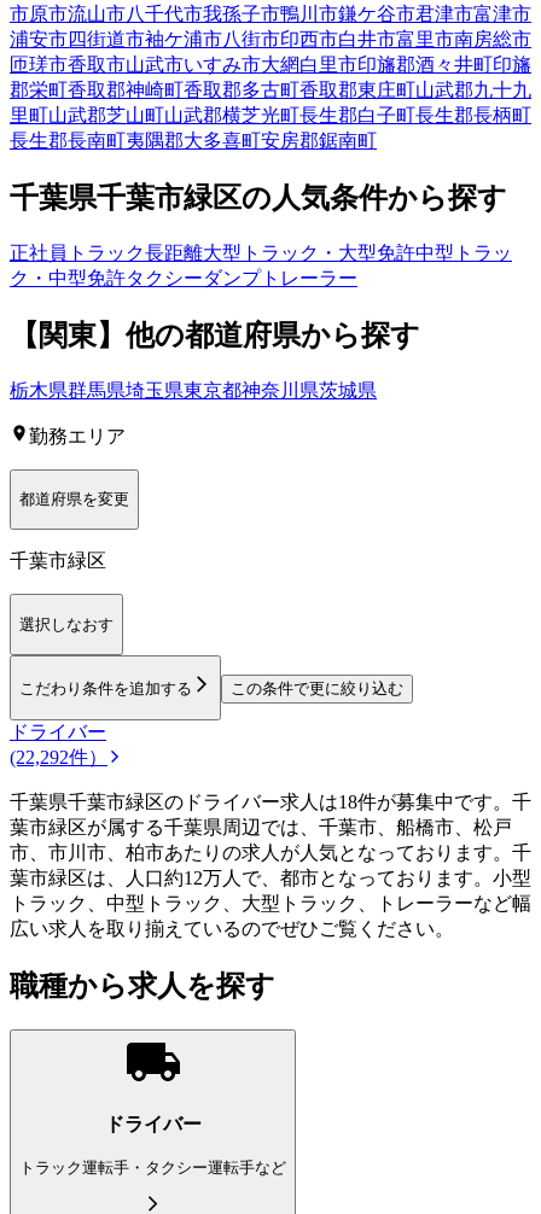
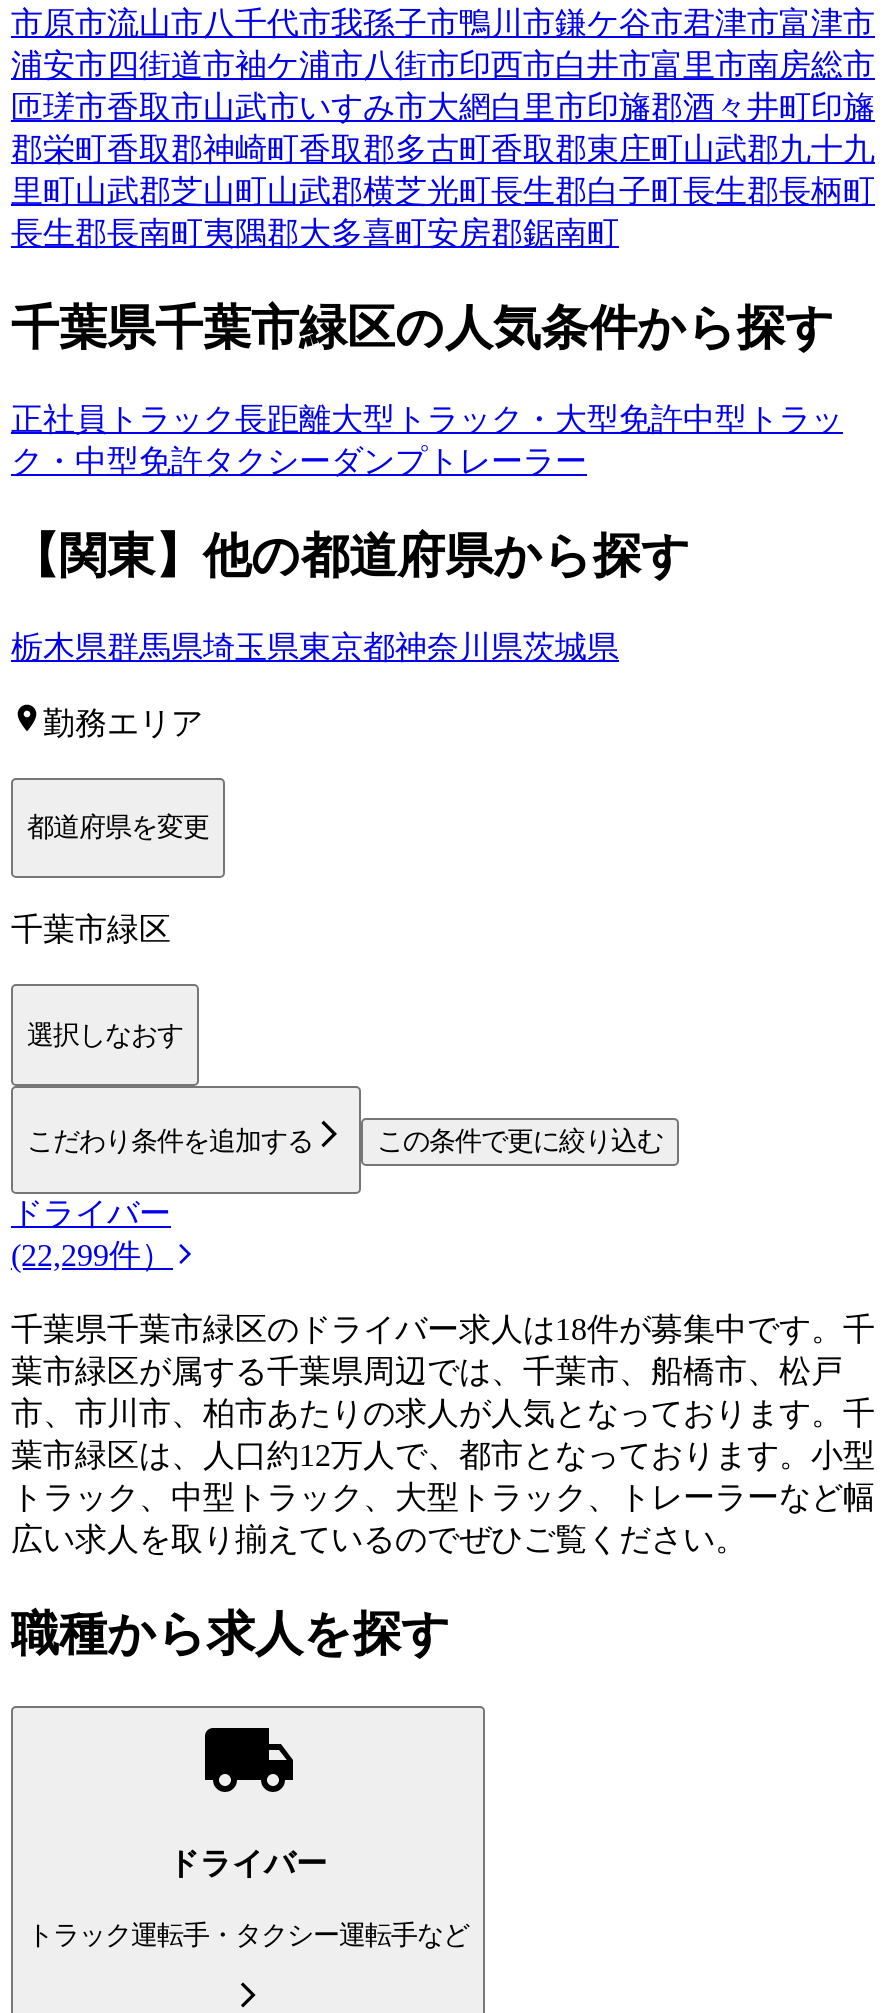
- (22,292件）
+ (22,299件）
